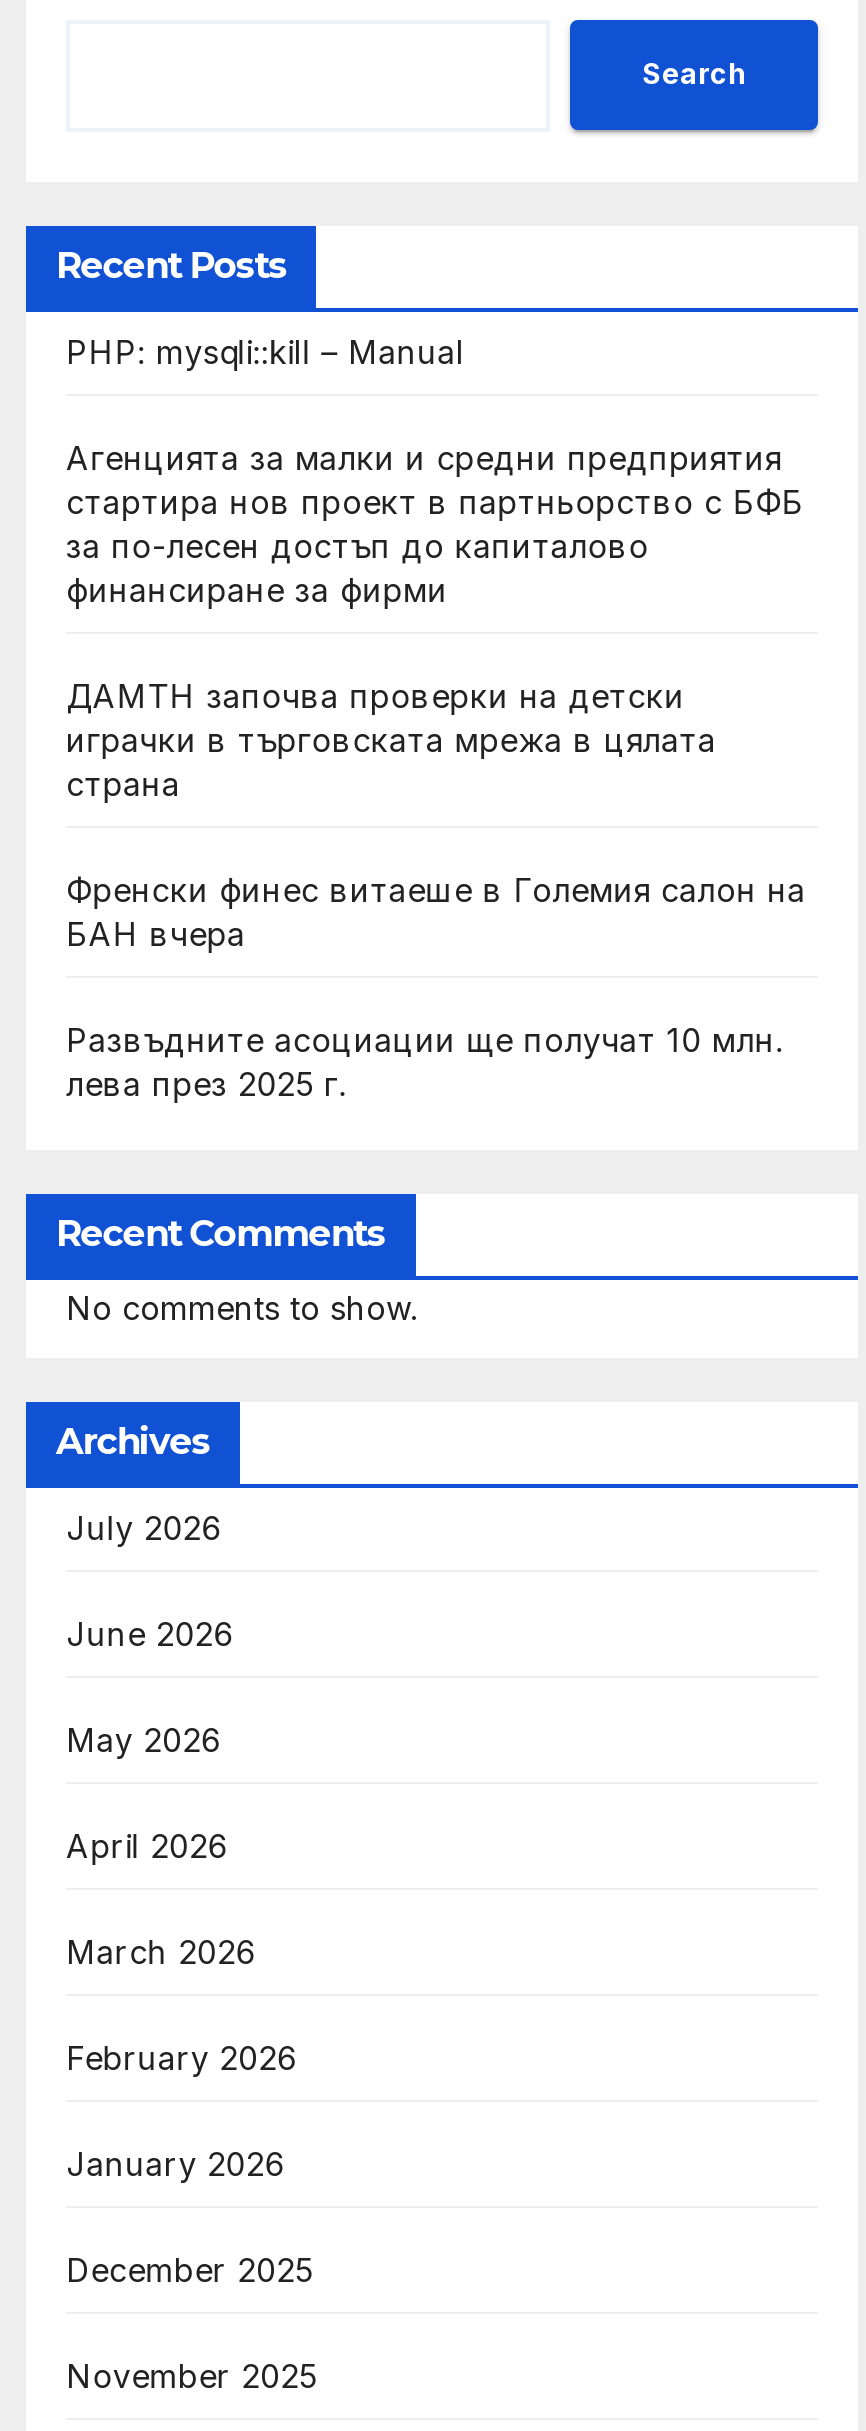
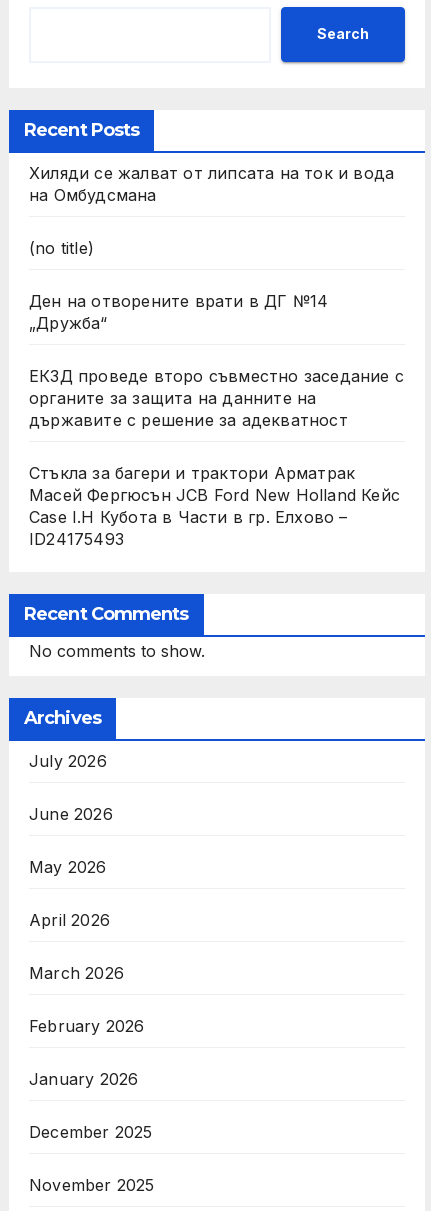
- PHP: mysqli::kill – Manual
+ Хиляди се жалват от липсата на ток и вода
+ на Омбудсмана

- Агенцията за малки и средни предприятия
- стартира нов проект в партньорство с БФБ
- за по-лесен достъп до капиталово
- финансиране за фирми
+ (no title)

- ДАМТН започва проверки на детски
- играчки в търговската мрежа в цялата
- страна
+ Ден на отворените врати в ДГ №14
+ „Дружба“

- Френски финес витаеше в Големия салон на
- БАН вчера
+ ЕКЗД проведе второ съвместно заседание с
+ органите за защита на данните на
+ държавите с решение за адекватност

- Развъдните асоциации ще получат 10 млн.
- лева през 2025 г.
+ Стъкла за багери и трактори Арматрак
+ Масей Фергюсън JCB Ford New Holland Кейс
+ Case I.H Кубота в Части в гр. Елхово –
+ ID24175493
